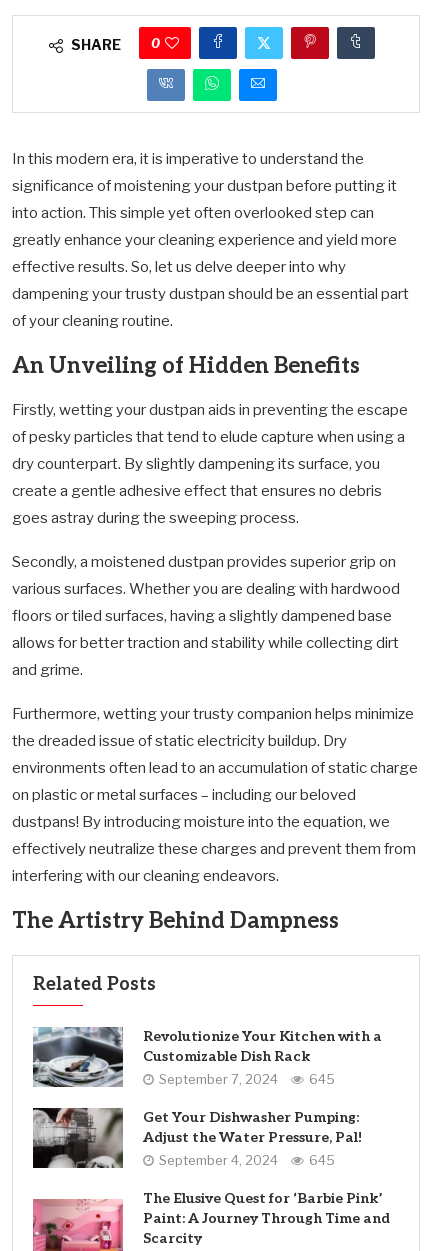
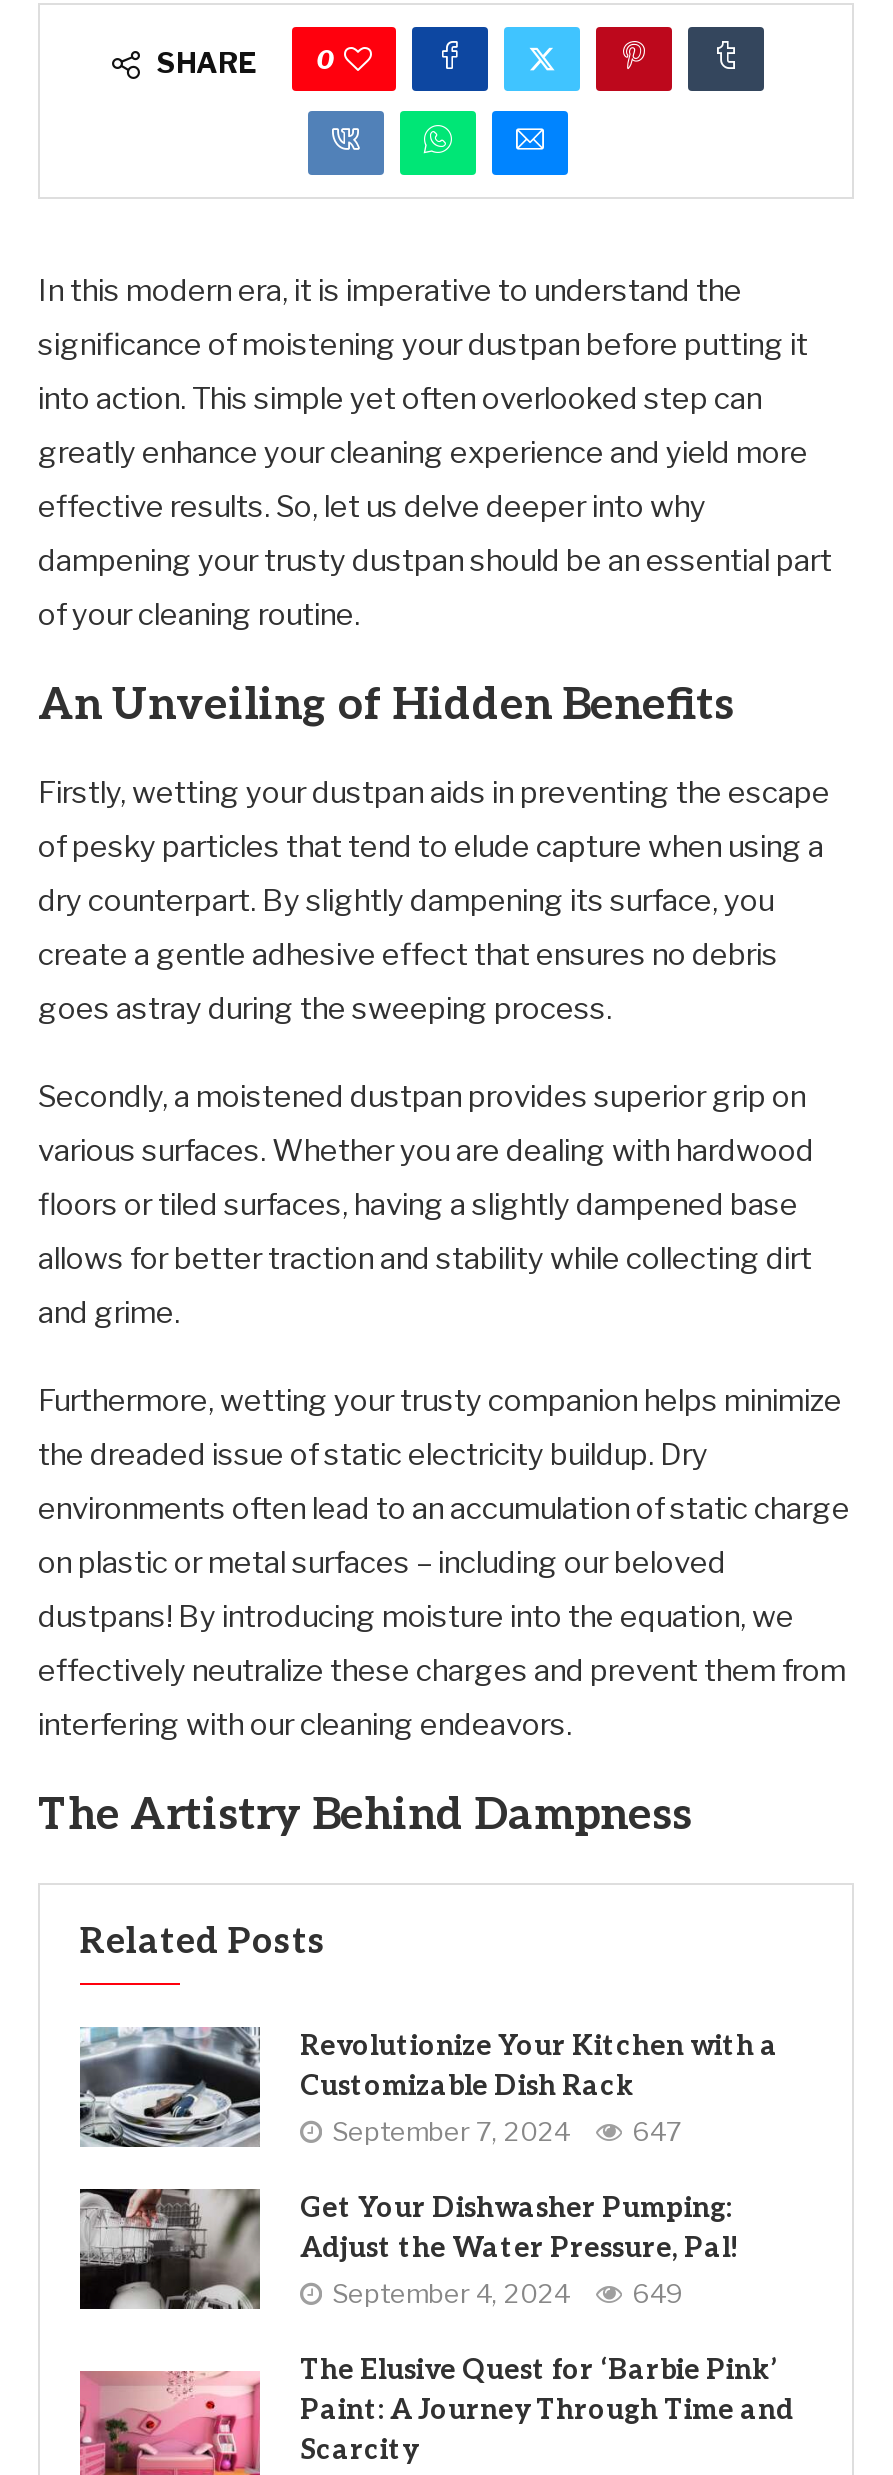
- September 7, 2024 645
+ September 7, 2024 647

- September 4, 2024 645
+ September 4, 2024 649
